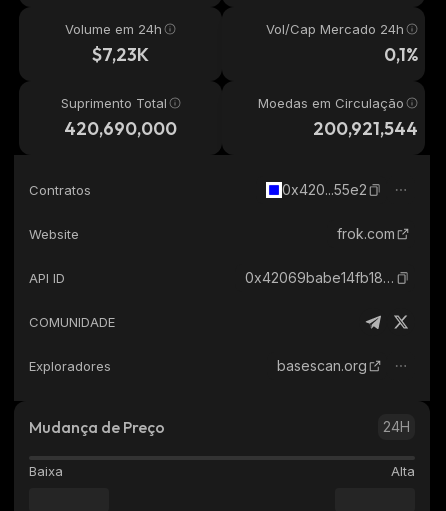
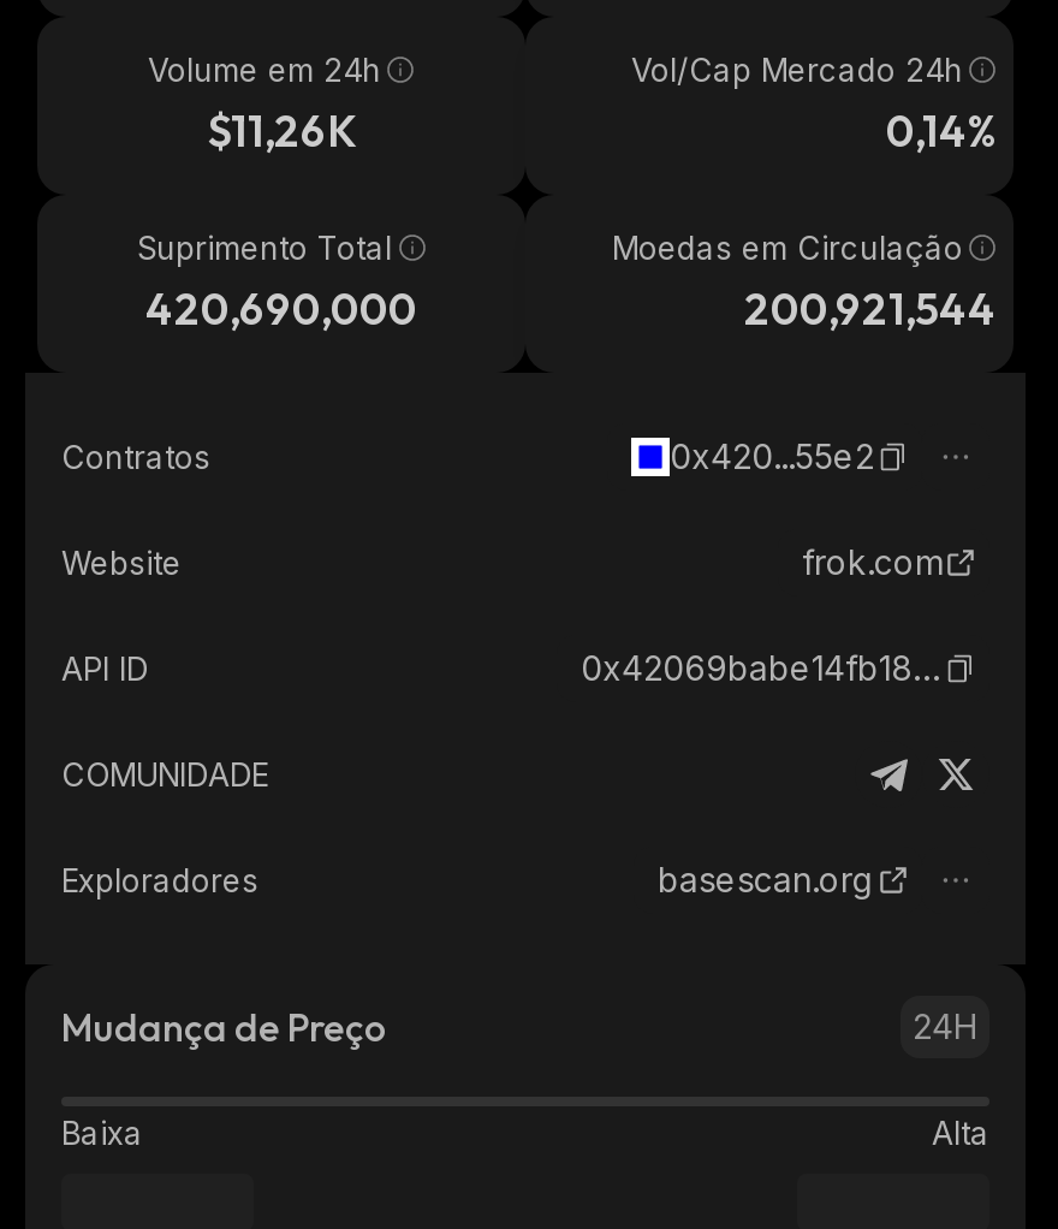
- $7,23K
+ $11,26K

- 0,1%
+ 0,14%
